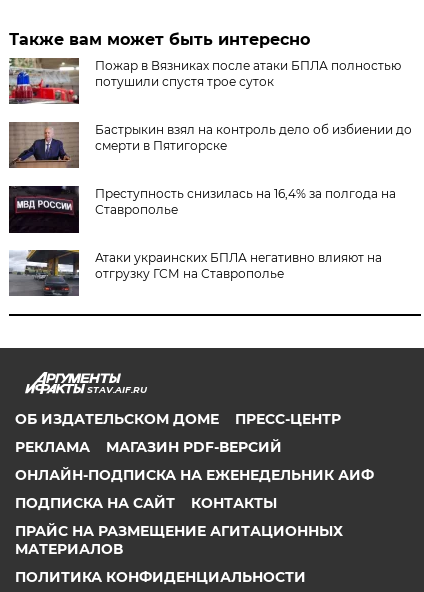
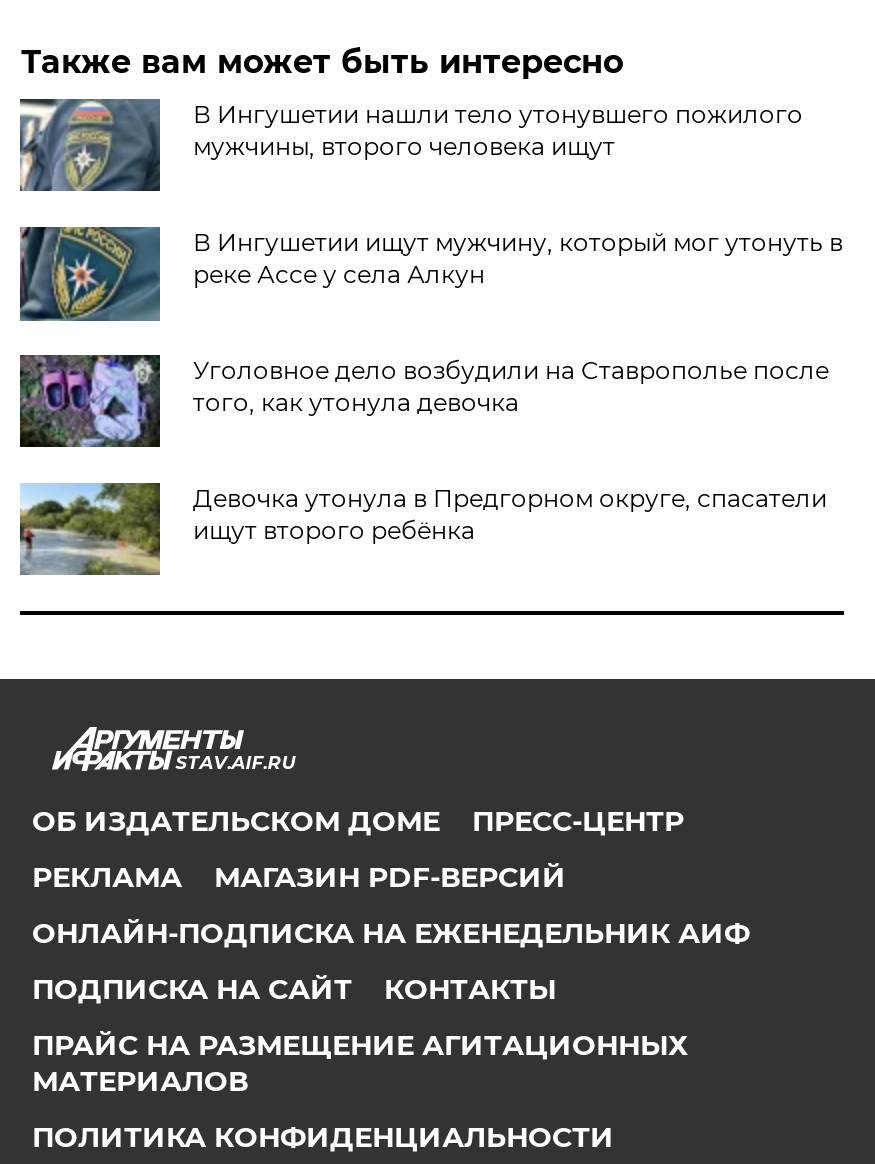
- [image]
- Пожар в Вязниках после атаки БПЛА полностью
- потушили спустя трое суток
+ [image]
+ В Ингушетии нашли тело утонувшего пожилого
+ мужчины, второго человека ищут

- [image]
- Бастрыкин взял на контроль дело об избиении до
- смерти в Пятигорске
+ [image]
+ В Ингушетии ищут мужчину, который мог утонуть в
+ реке Ассе у села Алкун

- [image]
- Преступность снизилась на 16,4% за полгода на
- Ставрополье
+ [image]
+ Уголовное дело возбудили на Ставрополье после
+ того, как утонула девочка

- [image]
- Атаки украинских БПЛА негативно влияют на
- отгрузку ГСМ на Ставрополье
+ [image]
+ Девочка утонула в Предгорном округе, спасатели
+ ищут второго ребёнка
